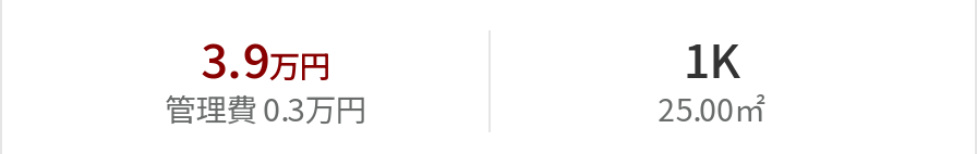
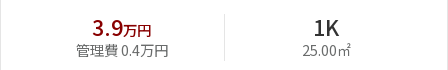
- 管理費 0.3万円
+ 管理費 0.4万円
